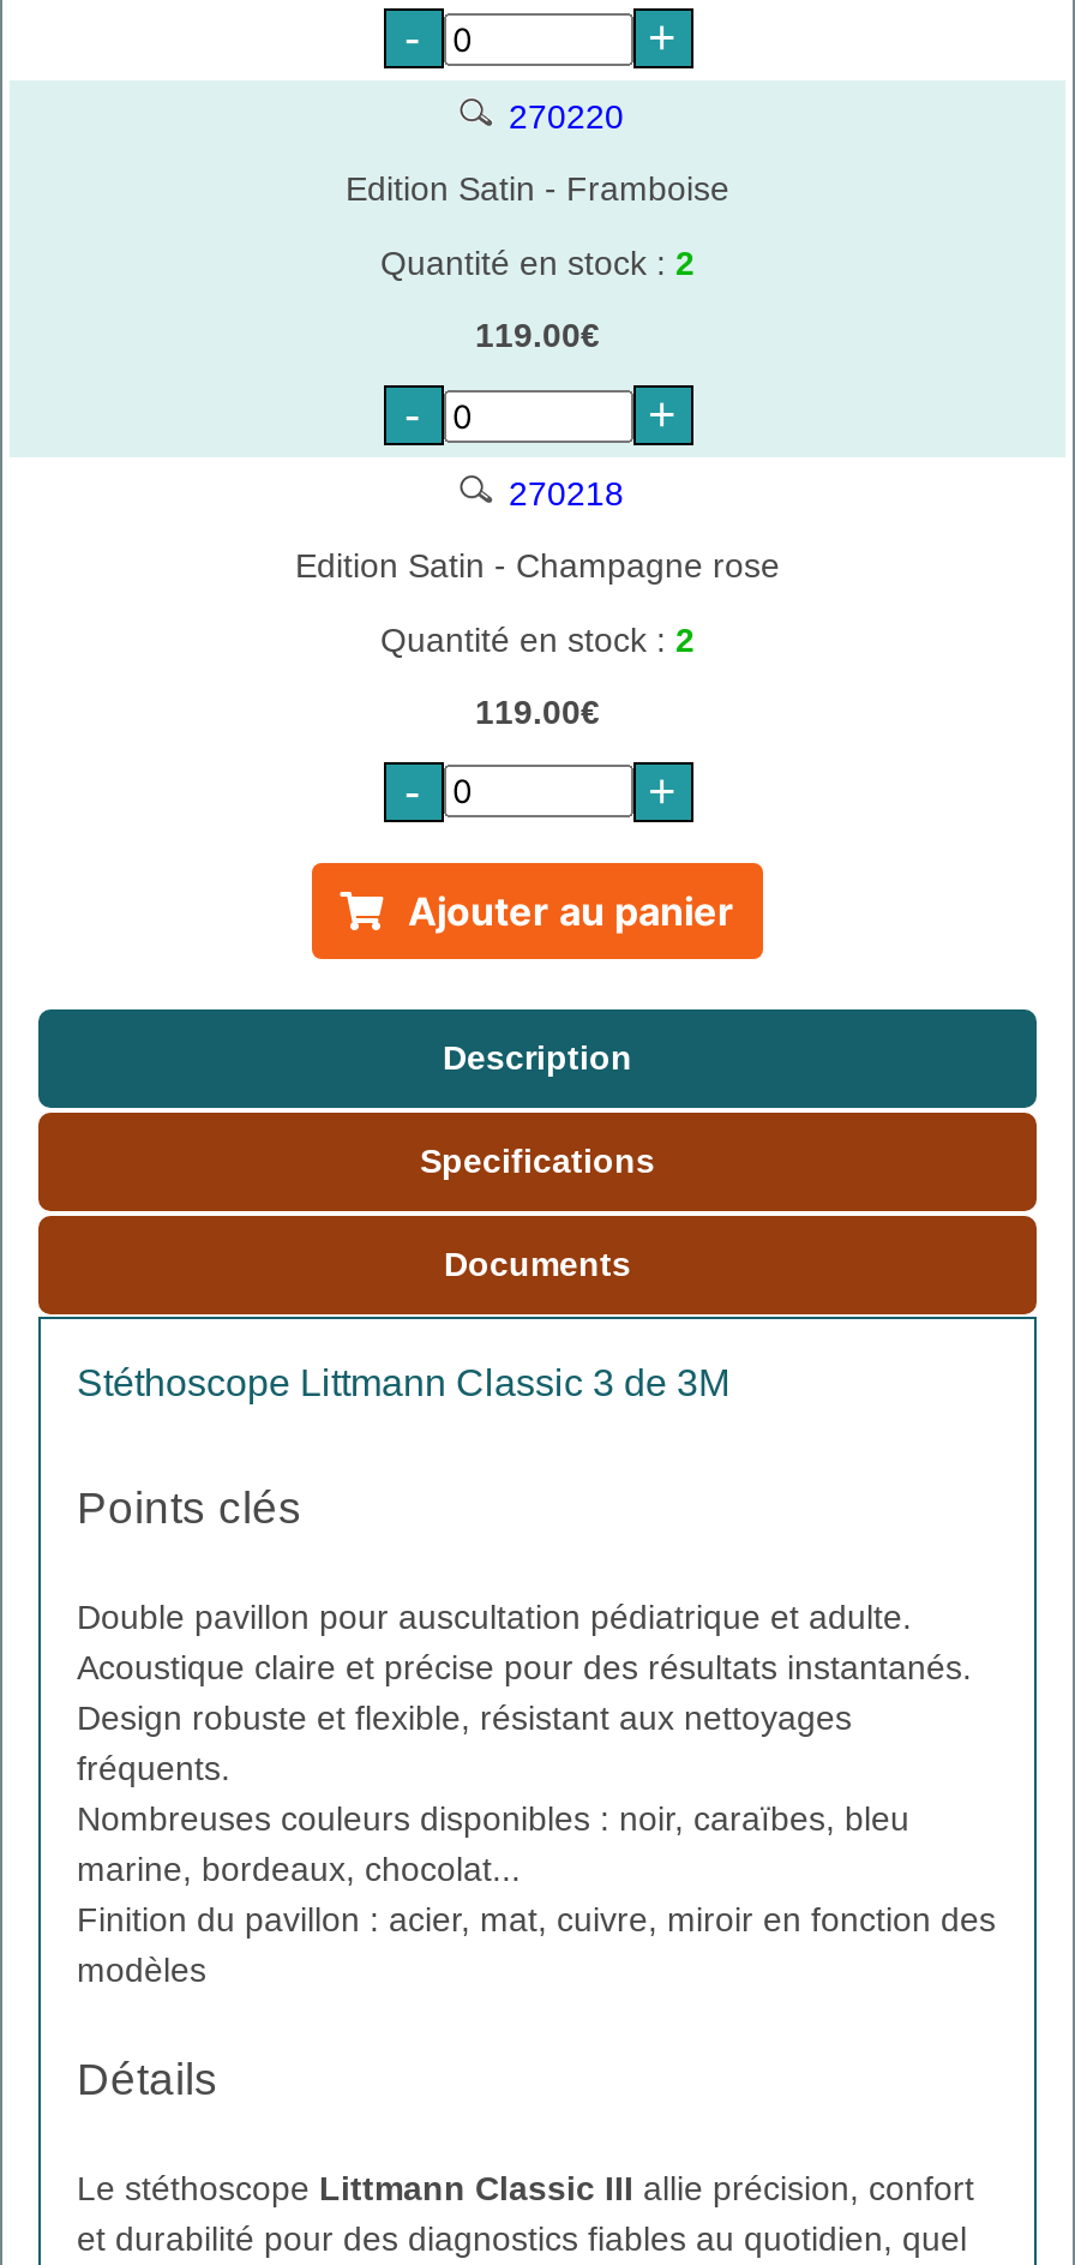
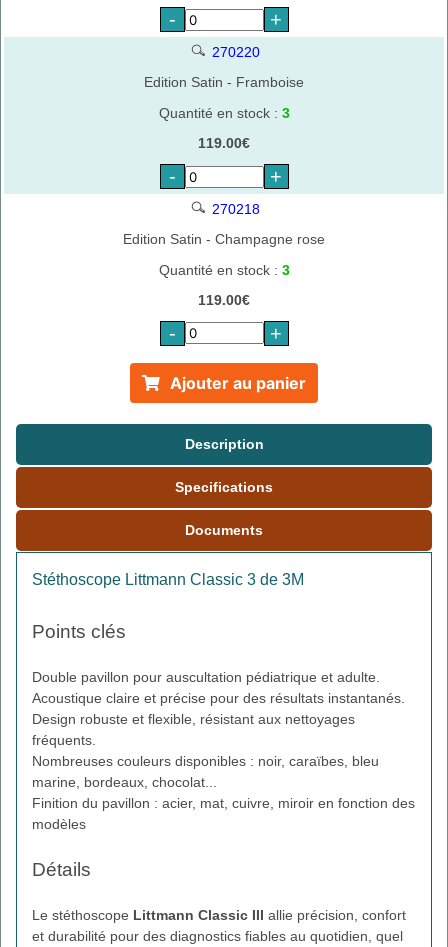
- Quantité en stock : 2
+ Quantité en stock : 3

- Quantité en stock : 2
+ Quantité en stock : 3
